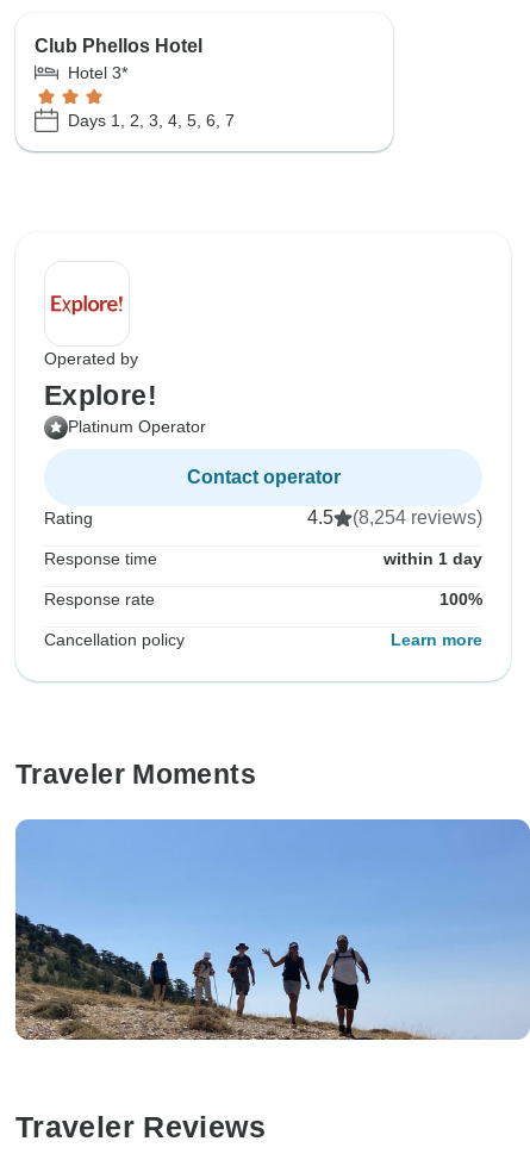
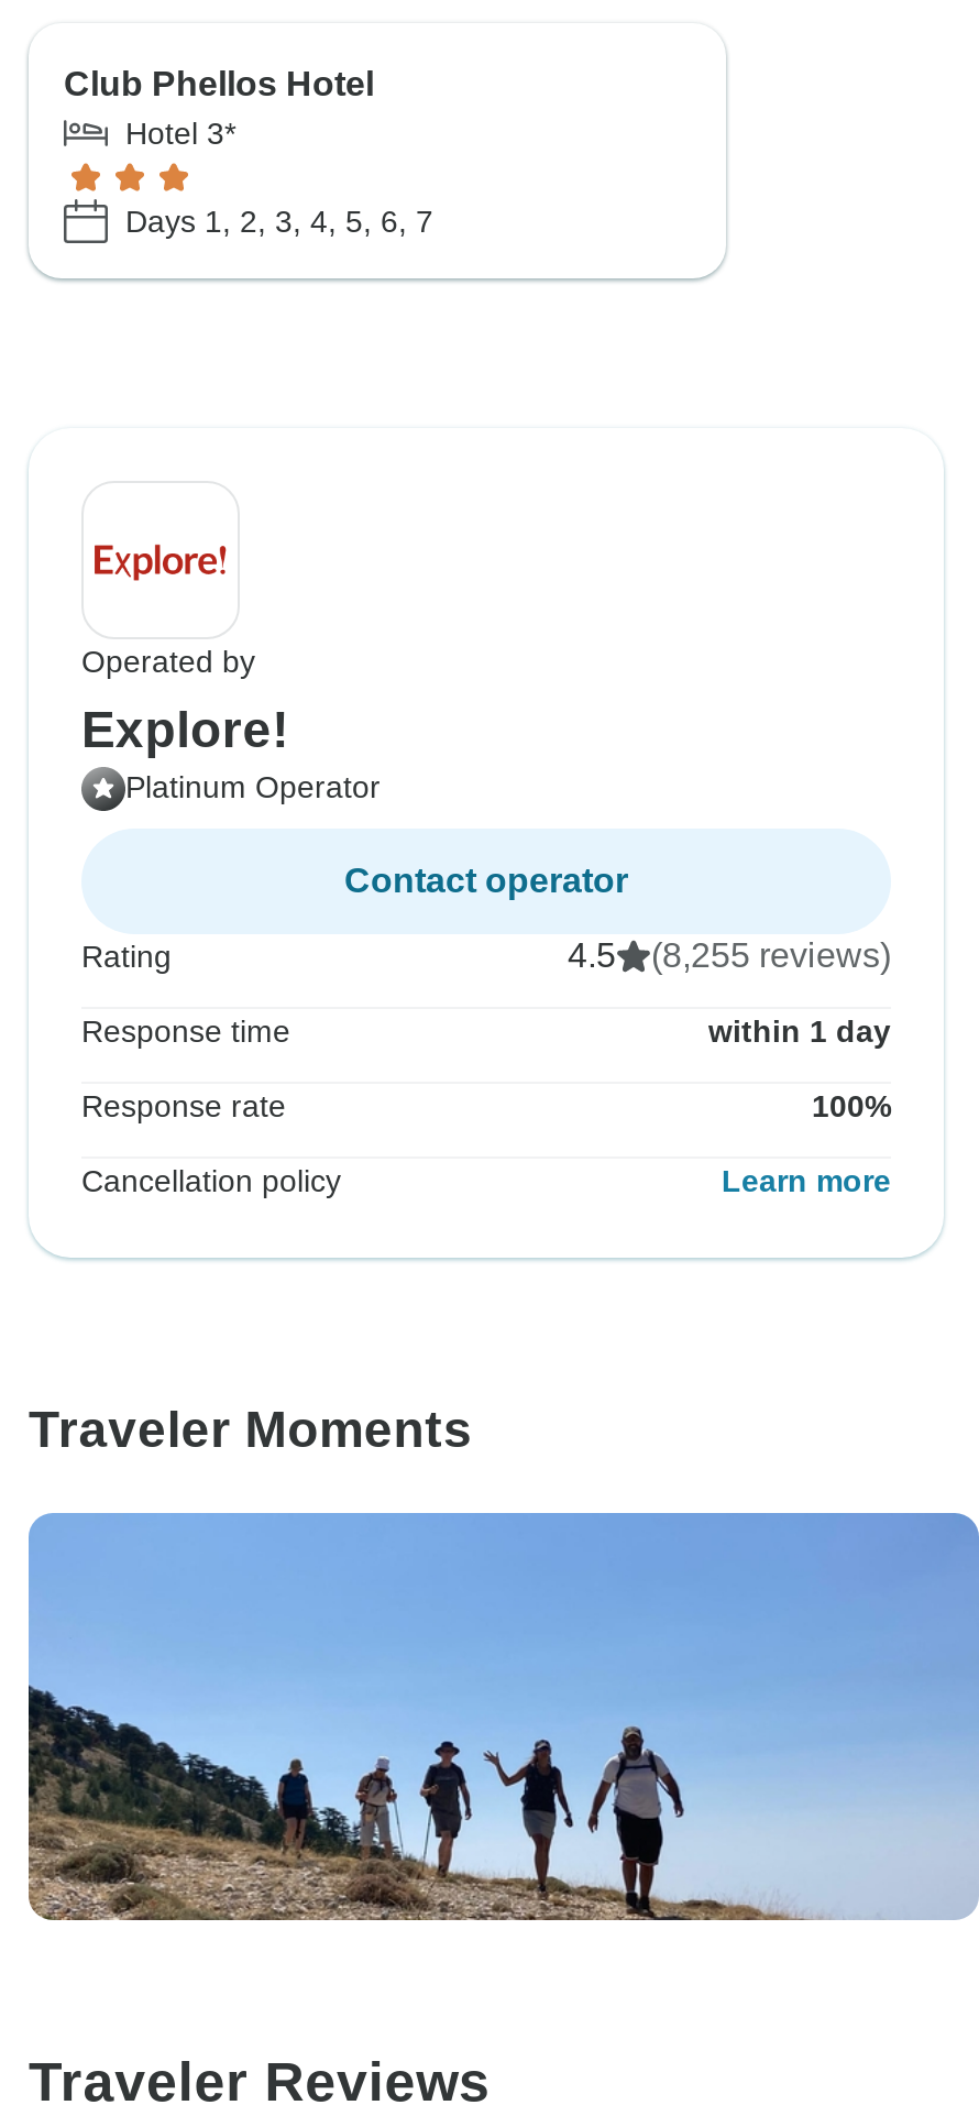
- 4.5 (8,254 reviews)
+ 4.5 (8,255 reviews)
